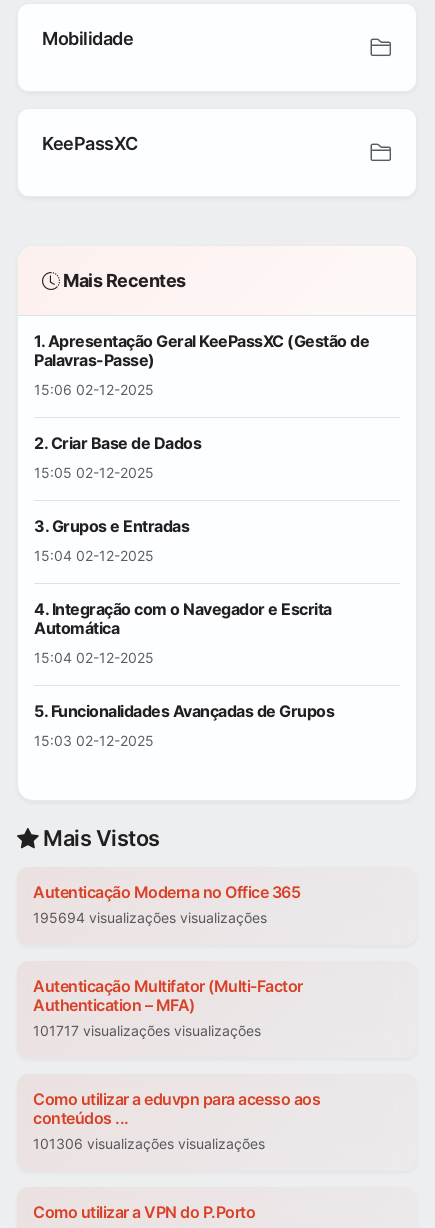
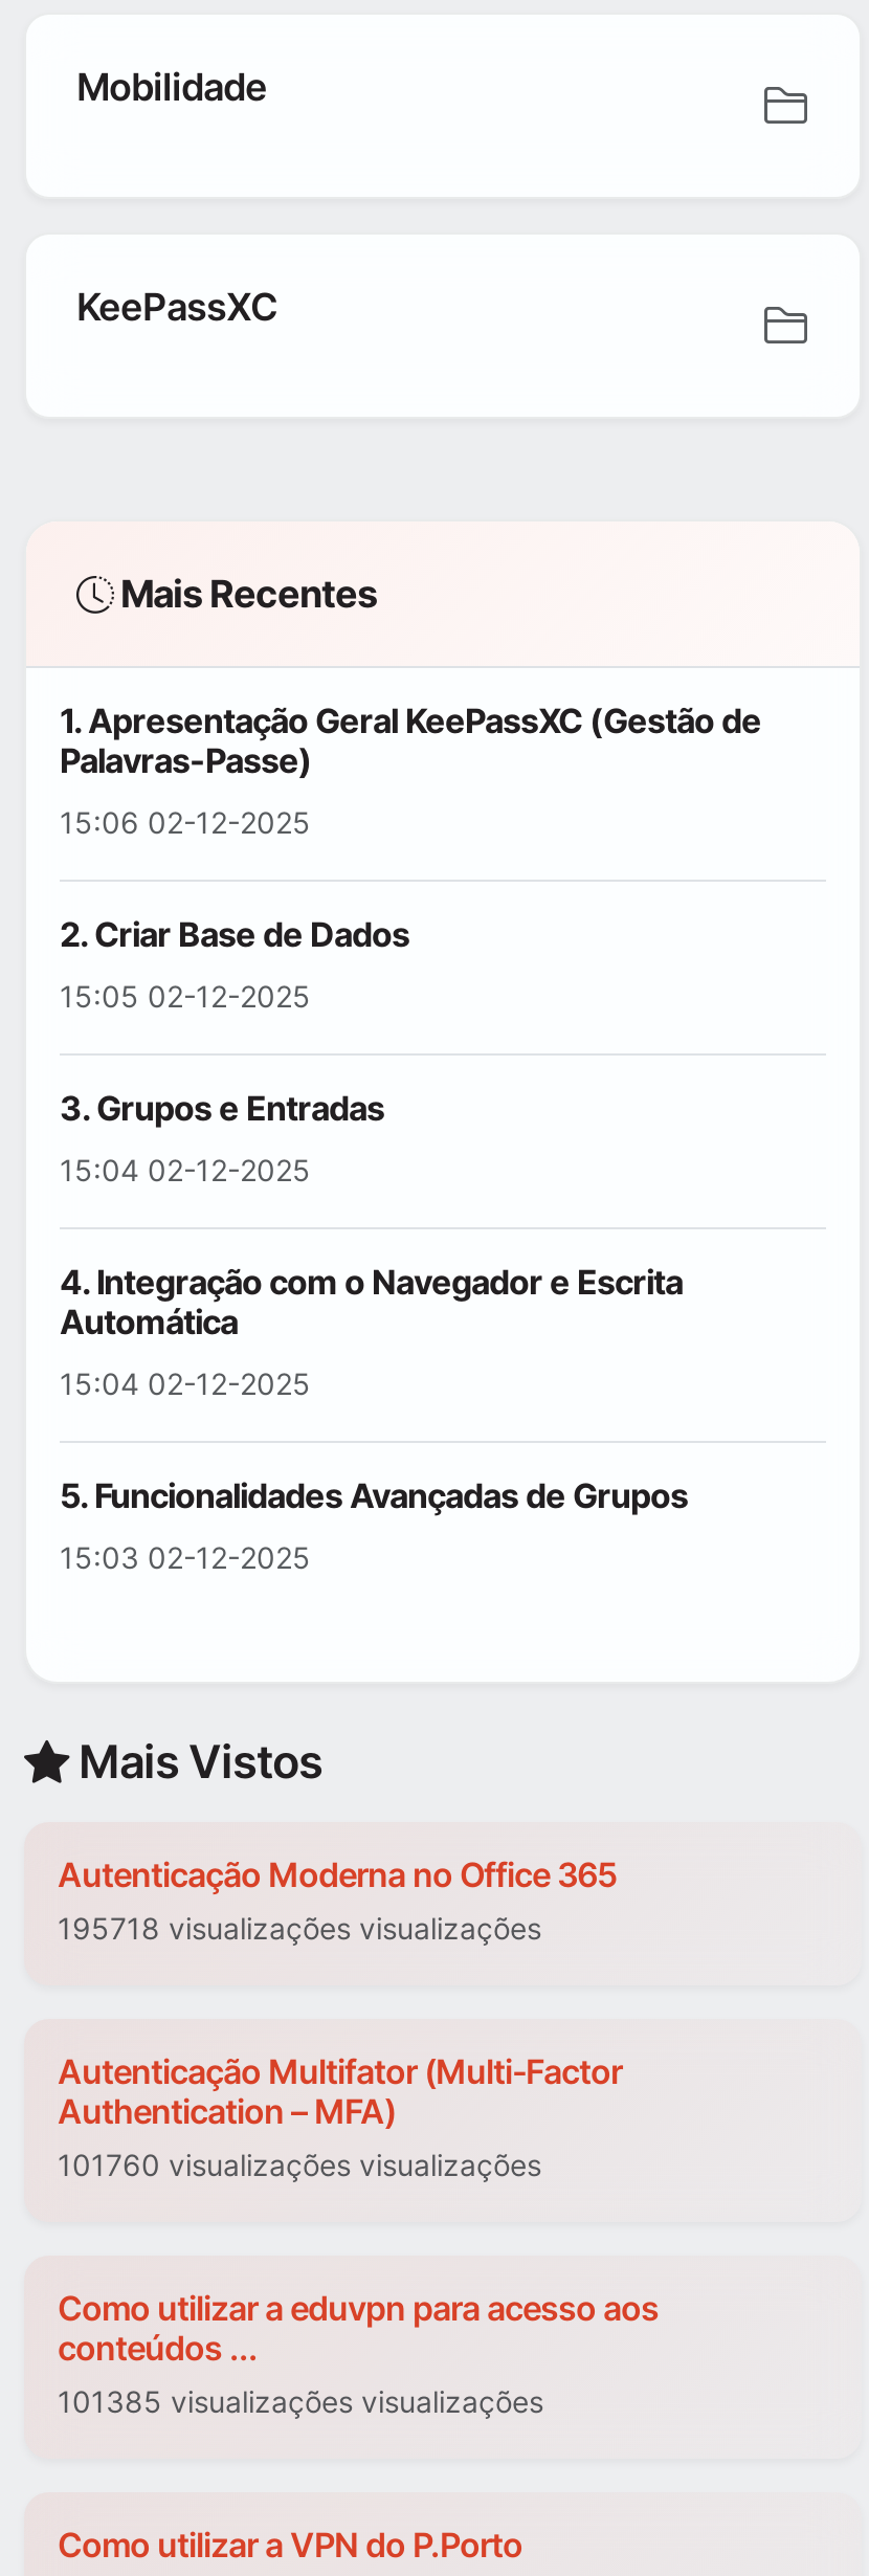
- 195694 visualizações visualizações
+ 195718 visualizações visualizações

- 101717 visualizações visualizações
+ 101760 visualizações visualizações

- 101306 visualizações visualizações
+ 101385 visualizações visualizações
